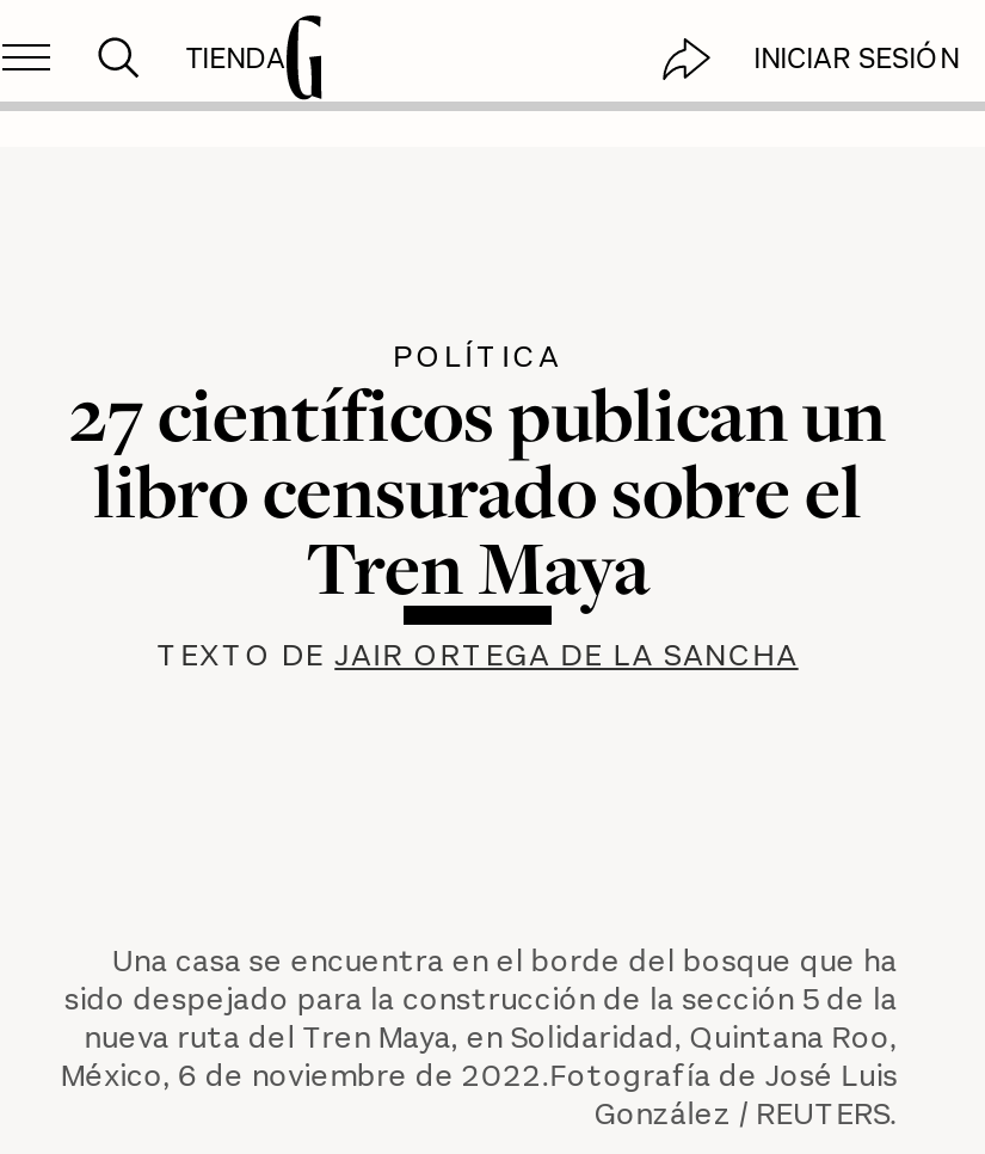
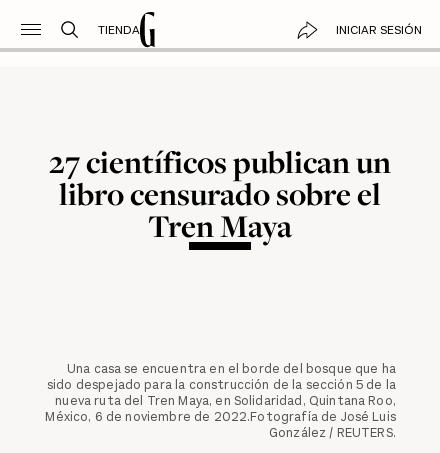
- POLÍTICA

- TEXTO DE JAIR ORTEGA DE LA SANCHA
